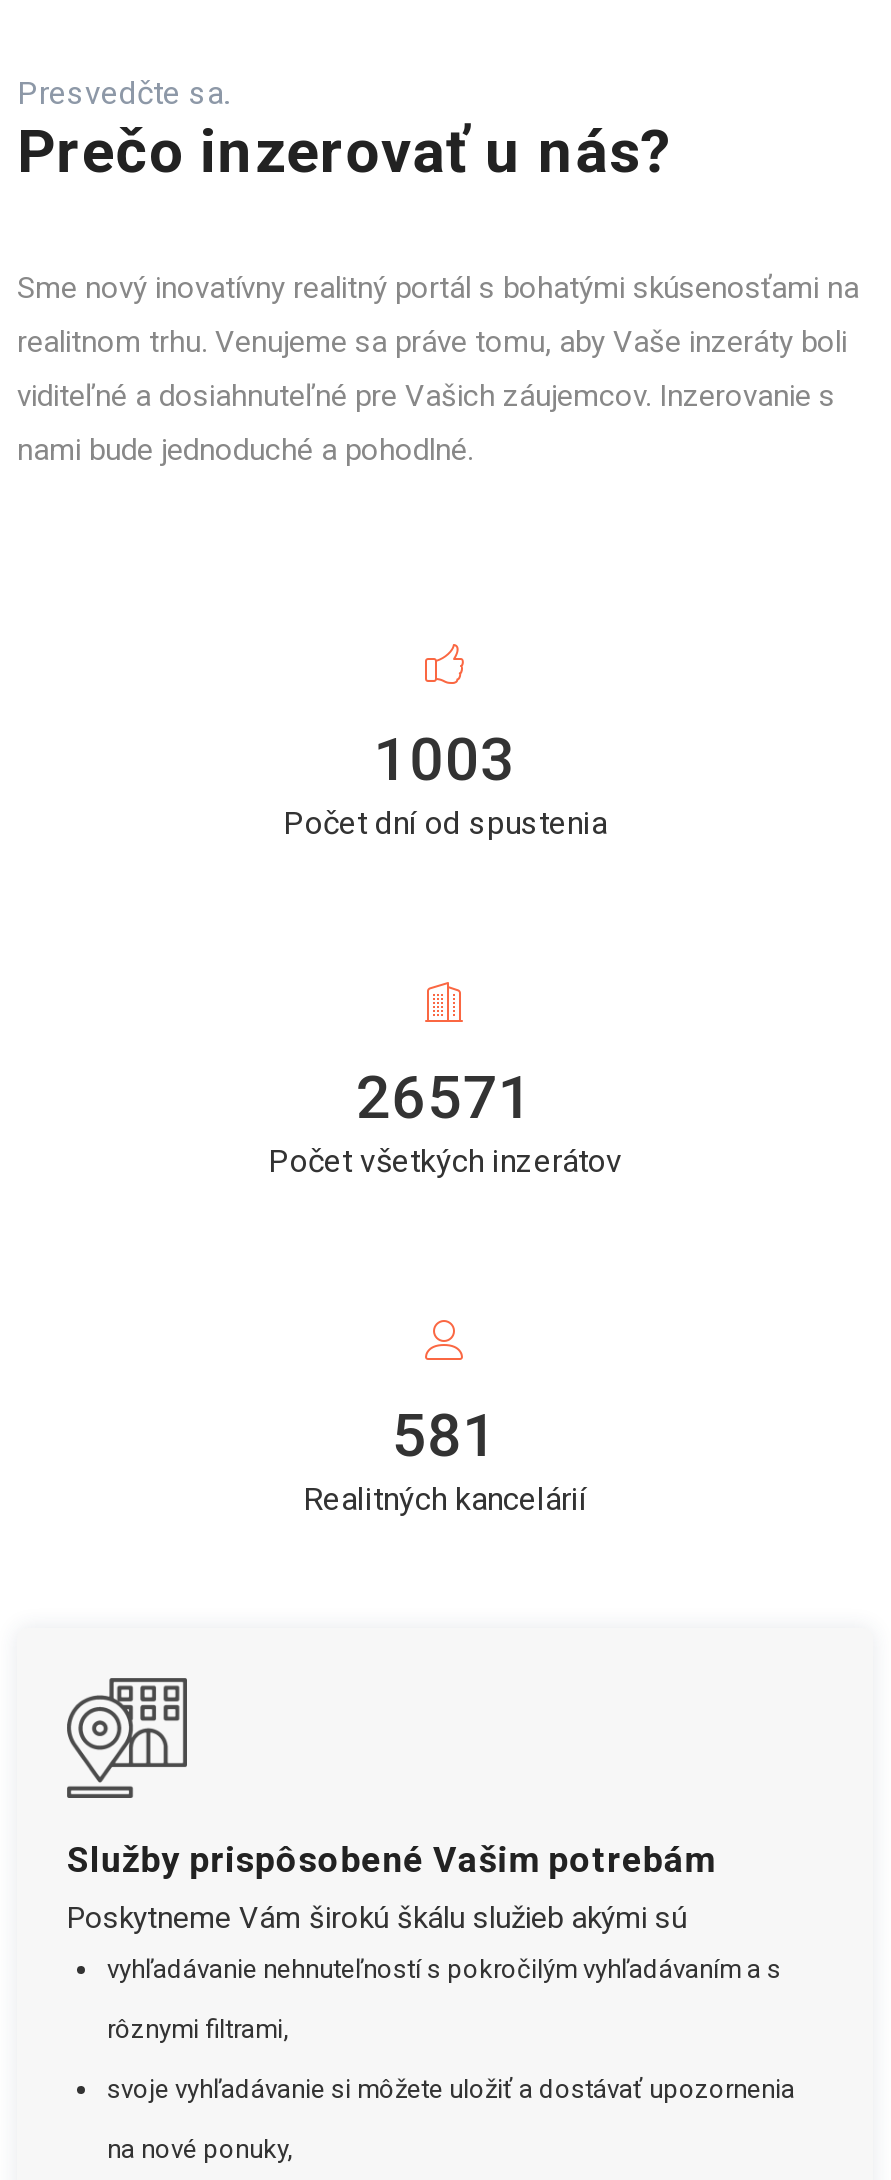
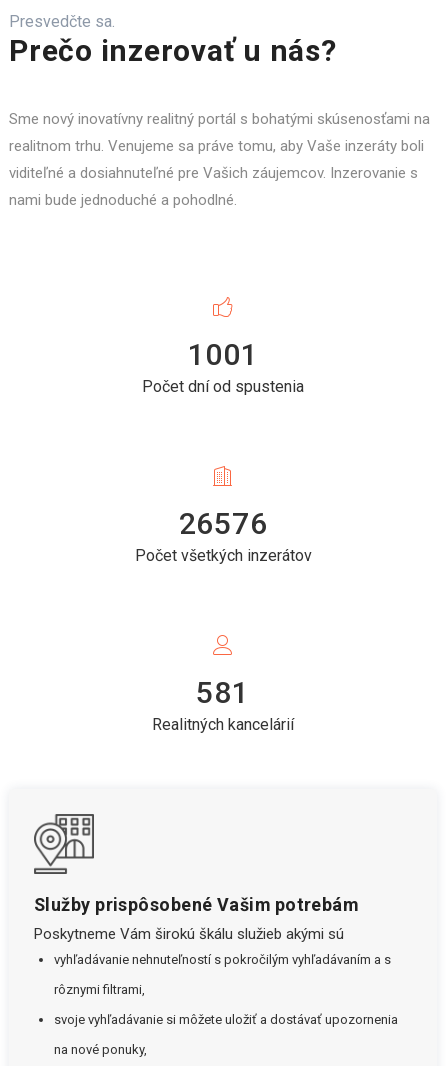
- 1003
+ 1001

- 26571
+ 26576
